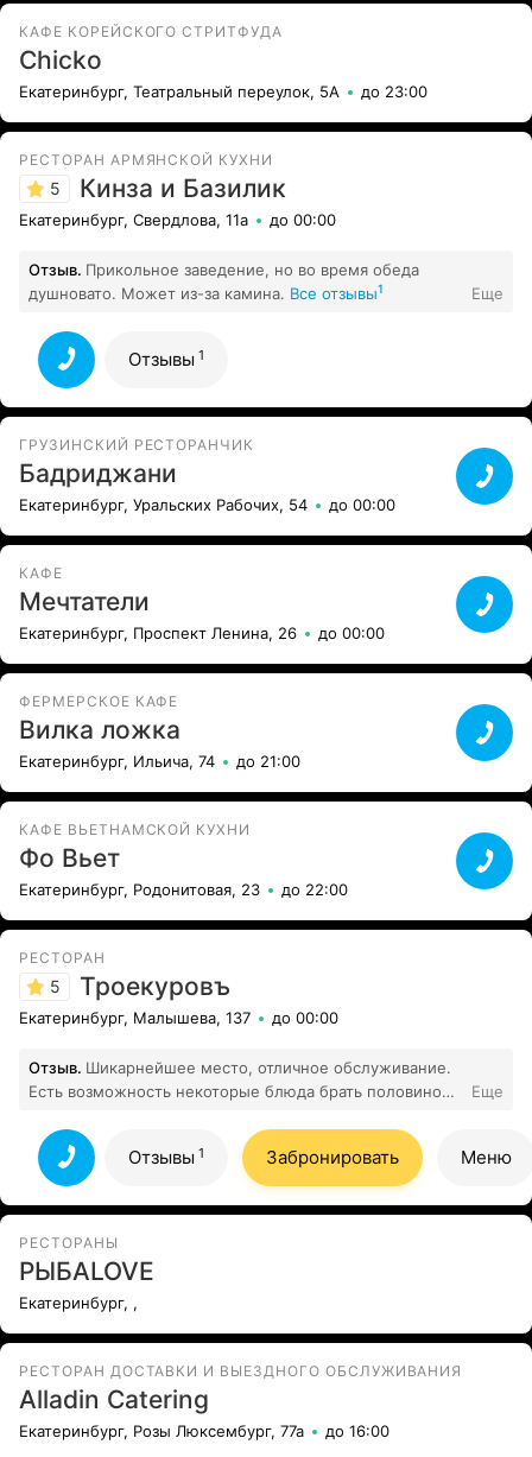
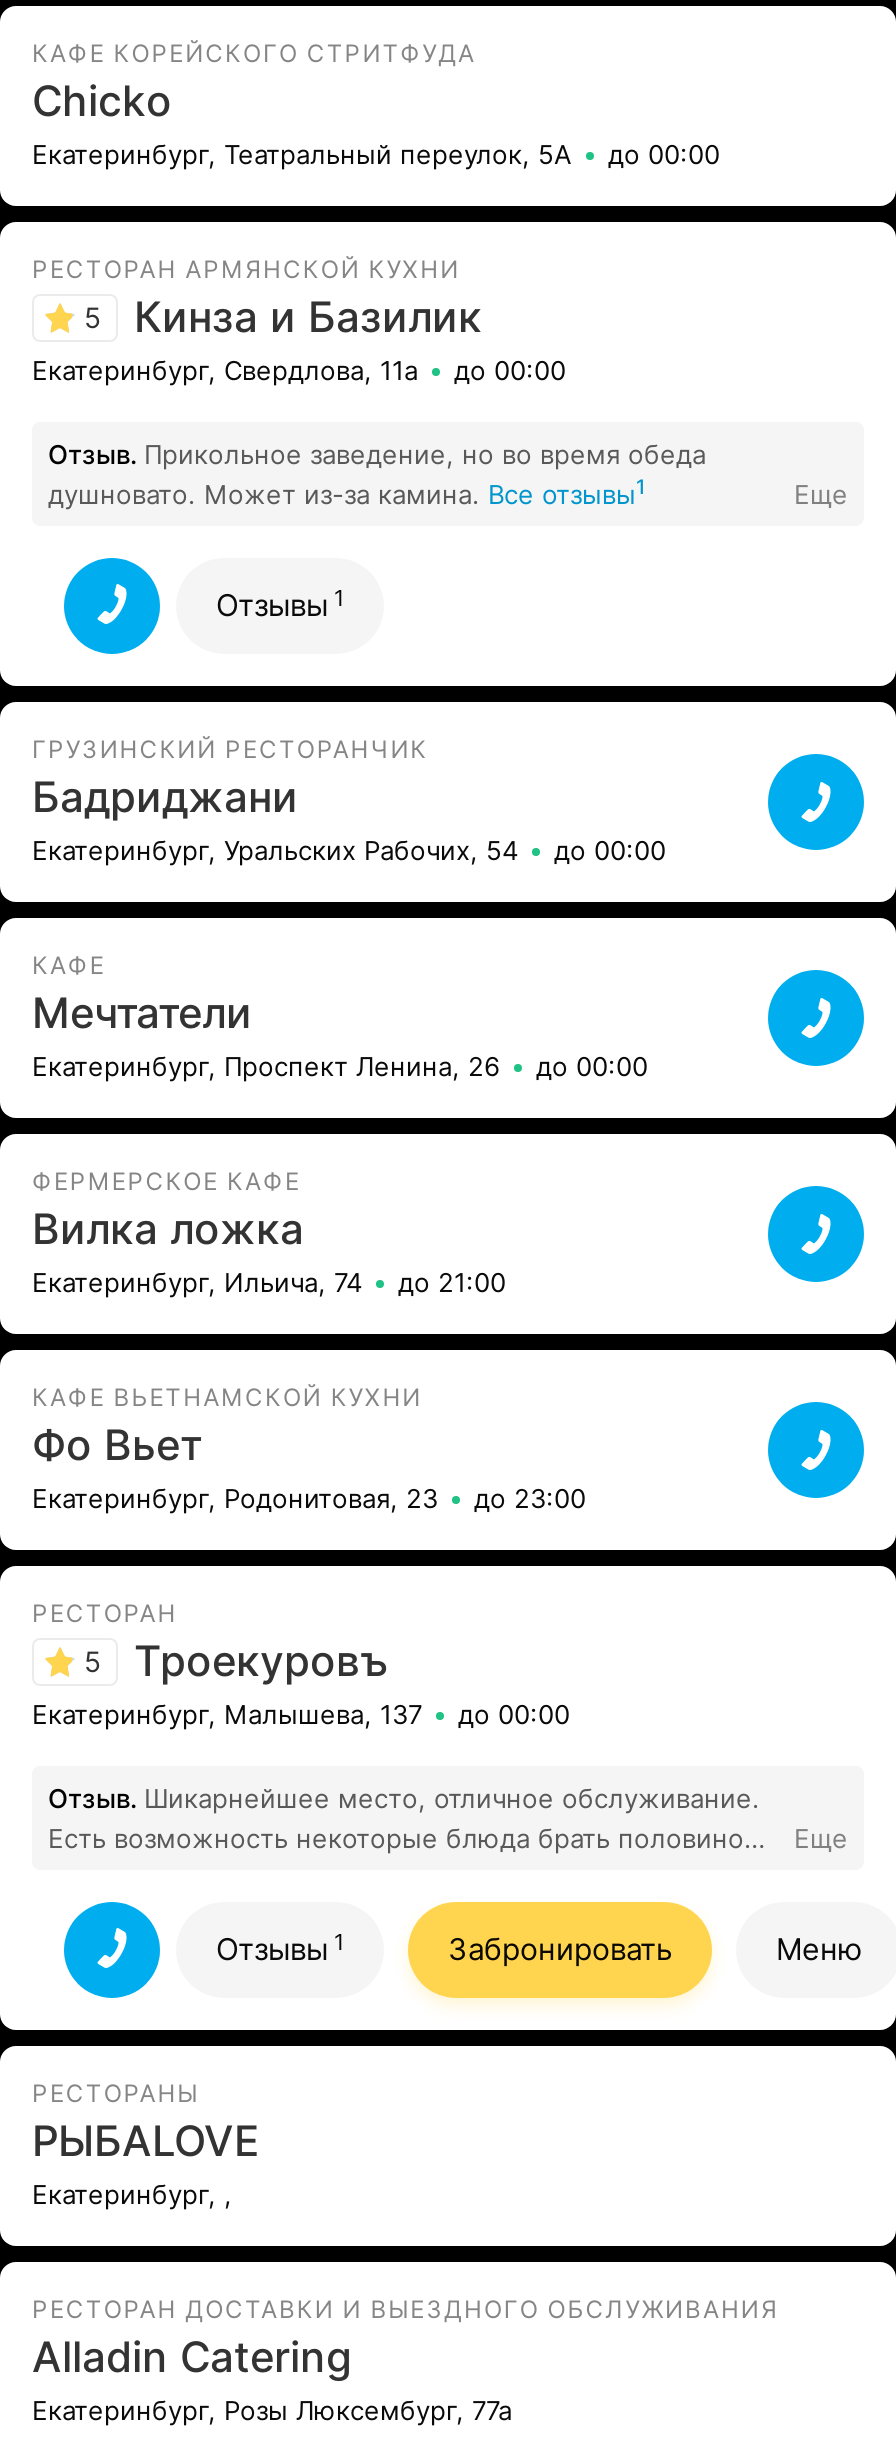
- до 23:00
+ до 00:00

- Екатеринбург, Родонитовая, 23 до 22:00
+ Екатеринбург, Родонитовая, 23 до 23:00

- до 16:00
